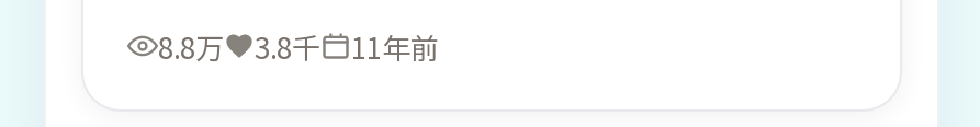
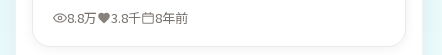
- 8.8万 3.8千 11年前
+ 8.8万 3.8千 8年前
